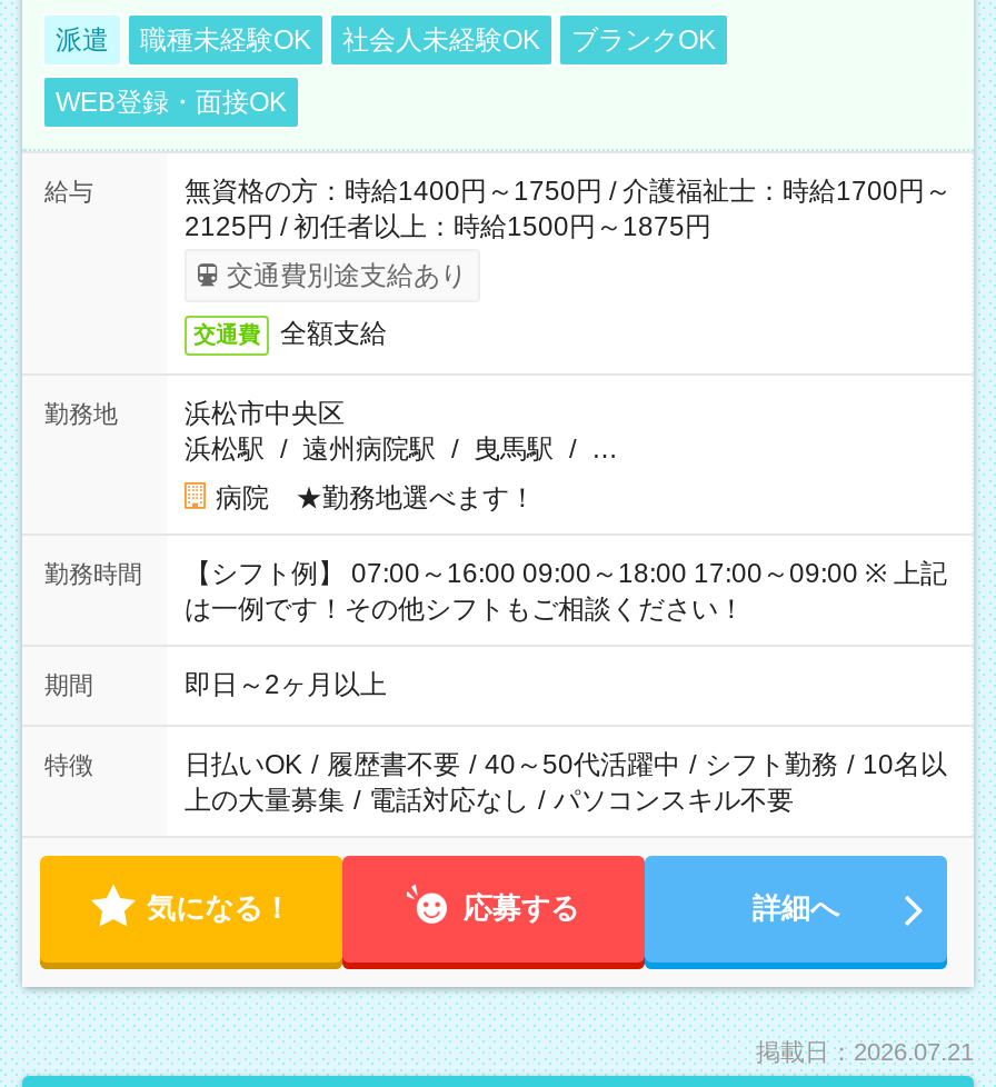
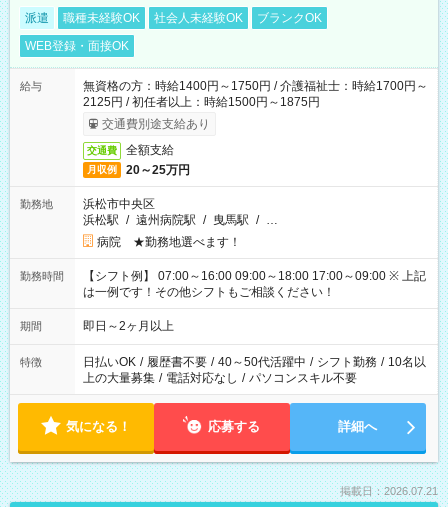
+ 月収例
+ 20～25万円
